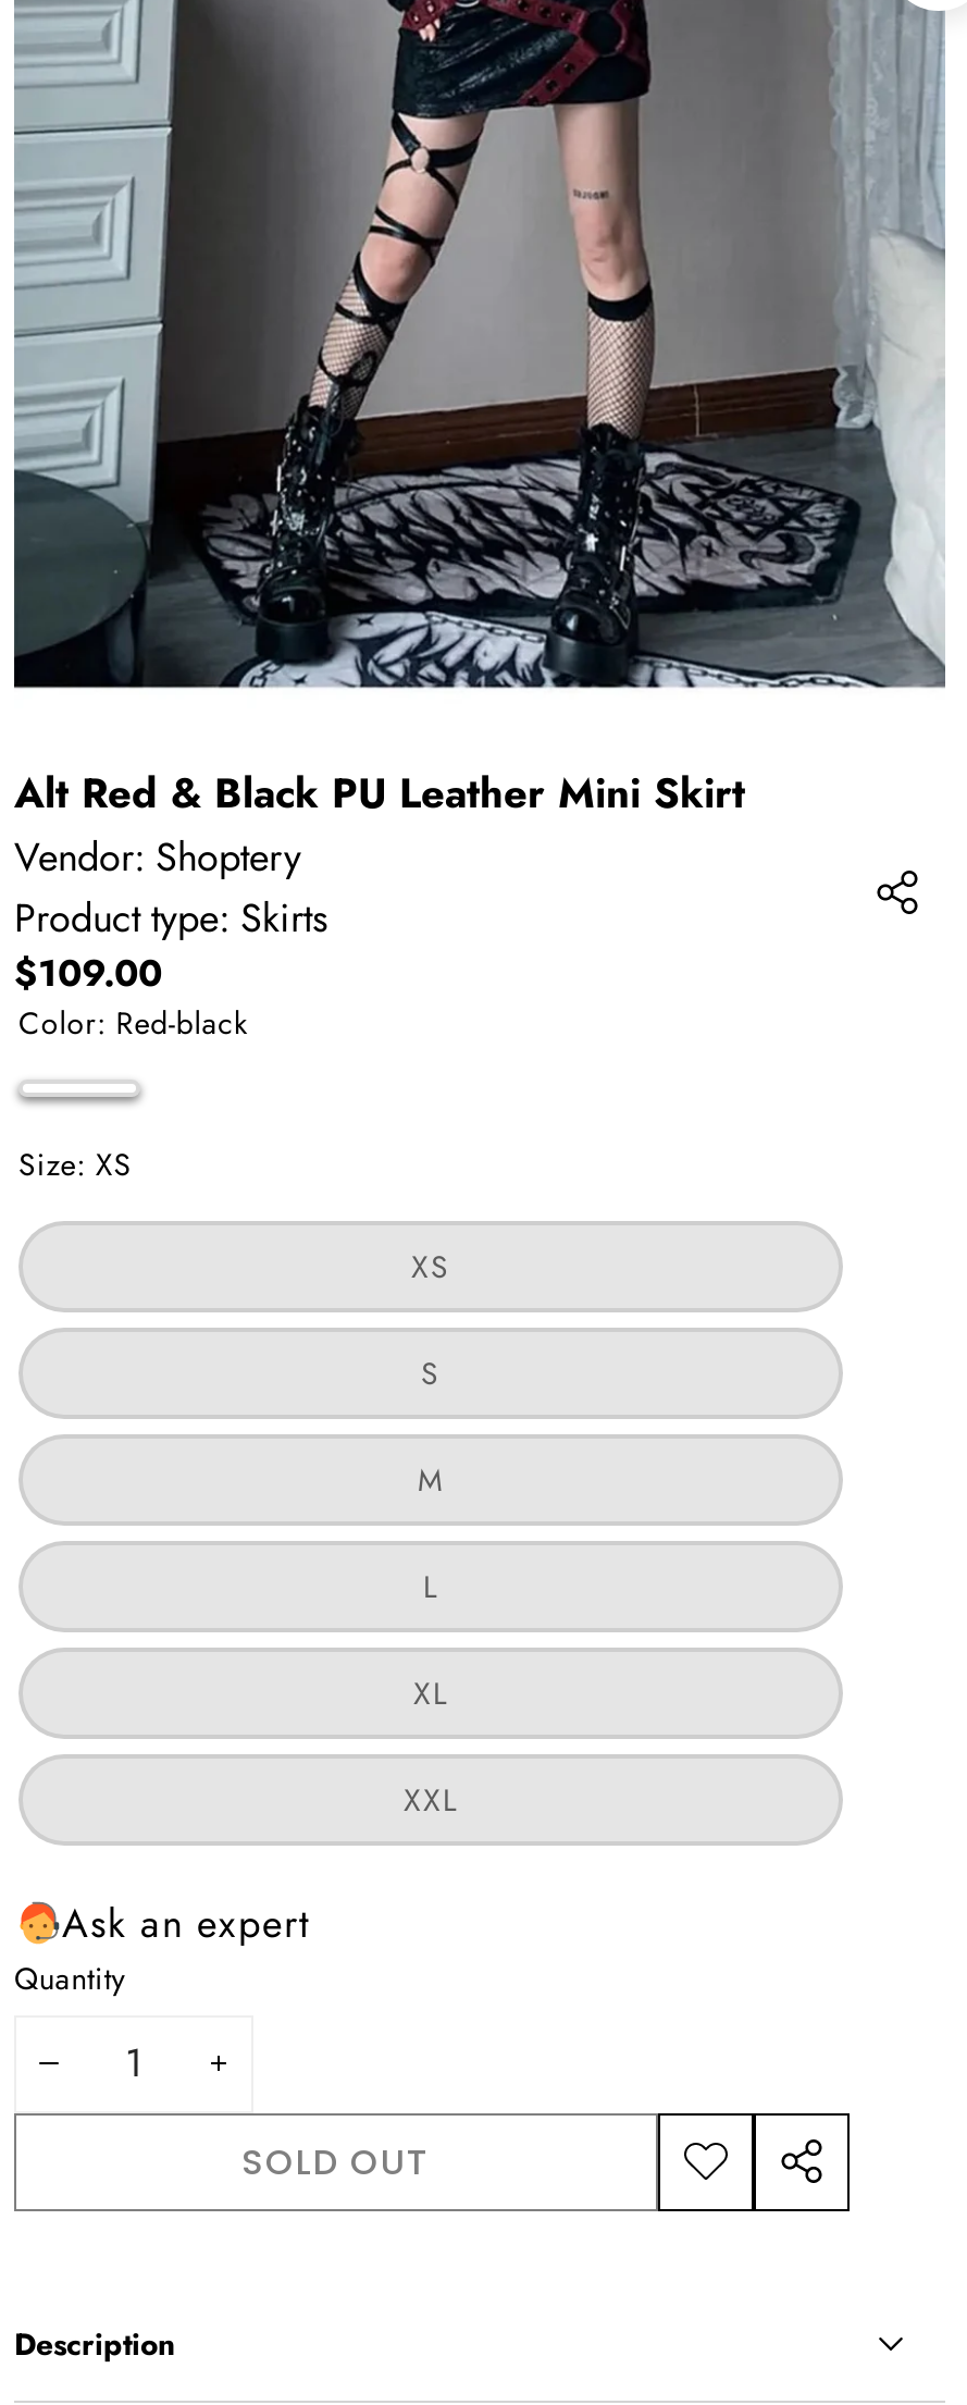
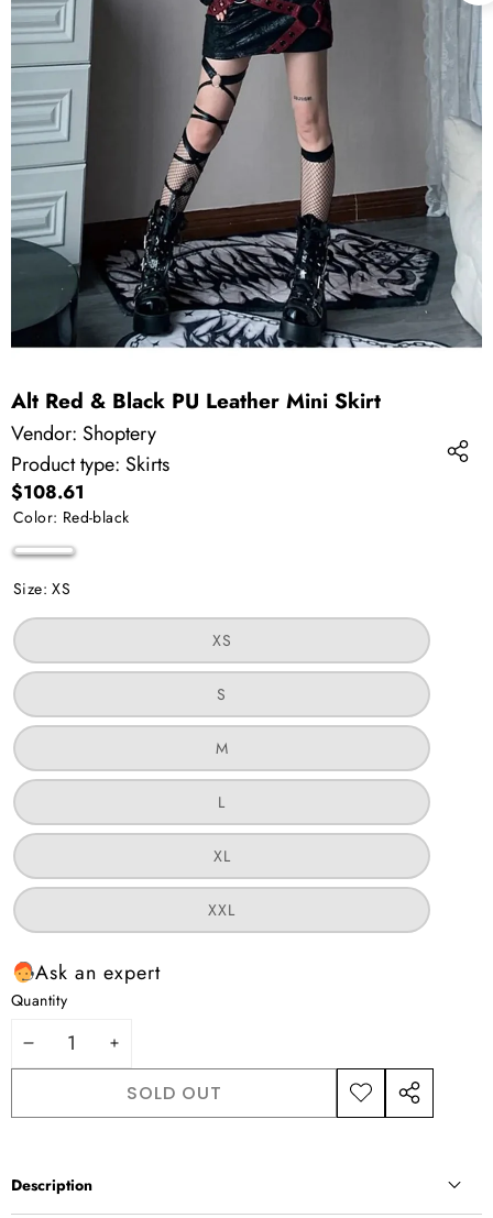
- $109.00
+ $108.61
